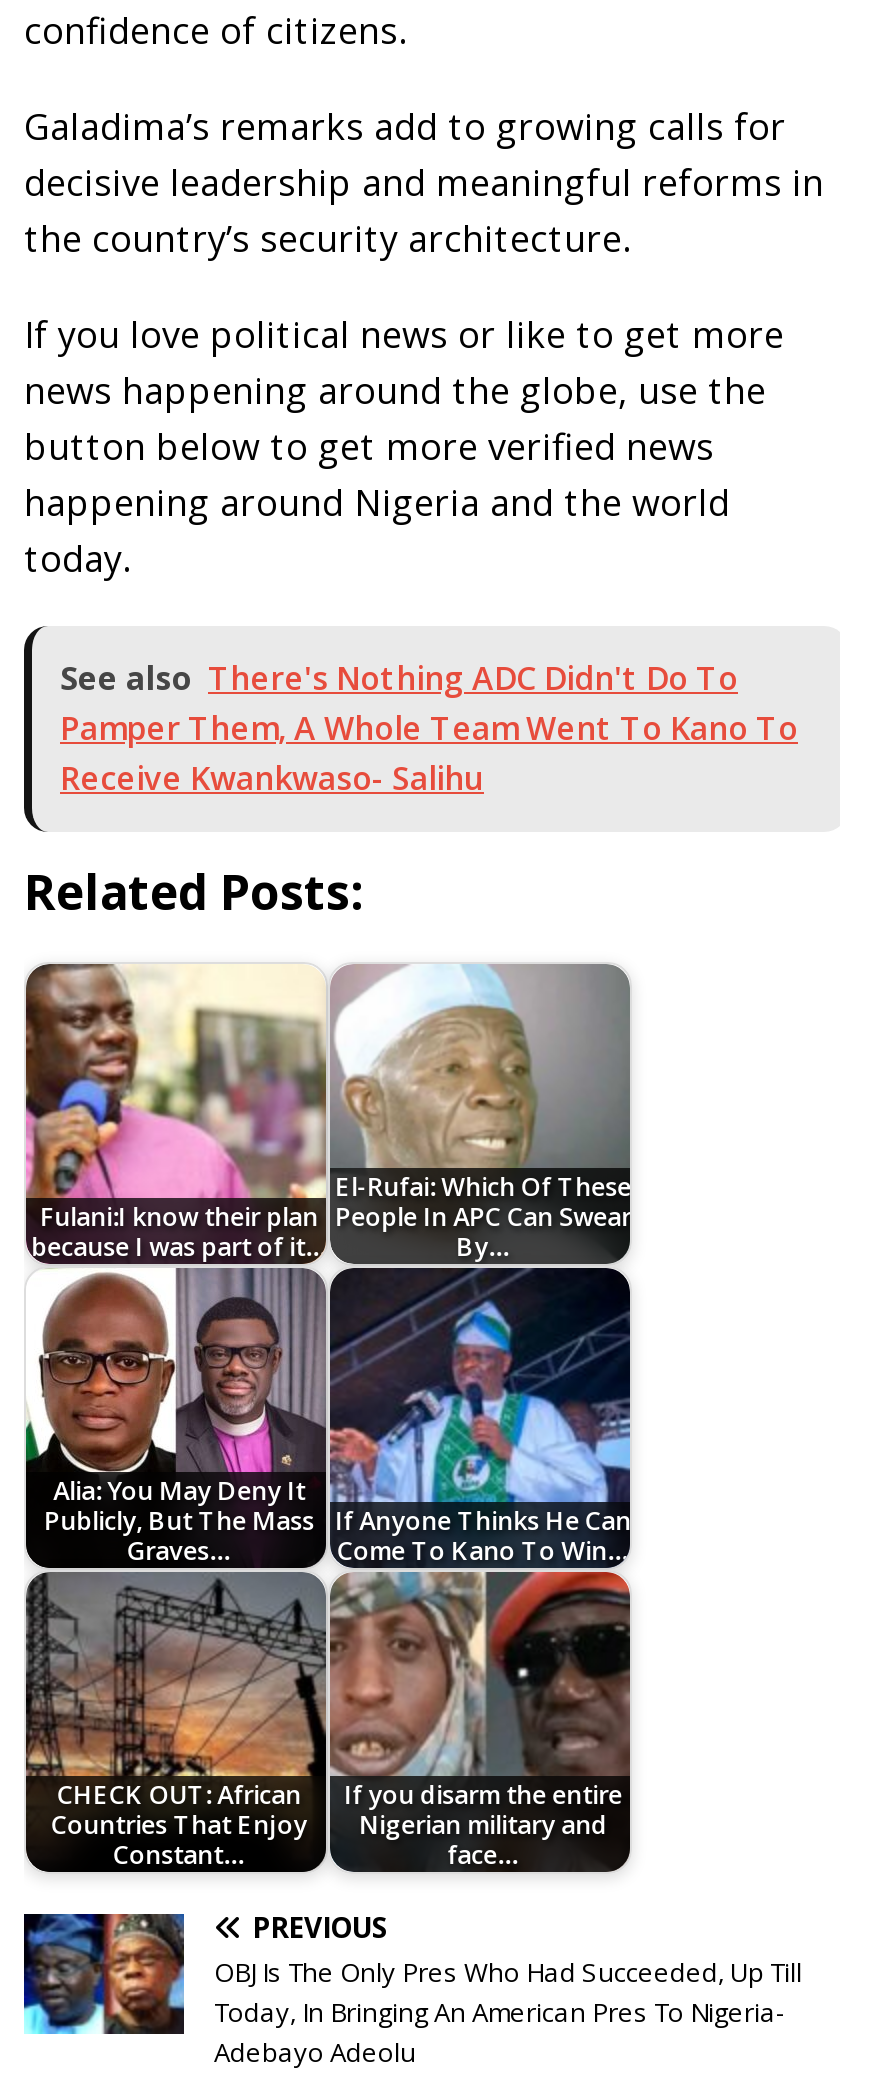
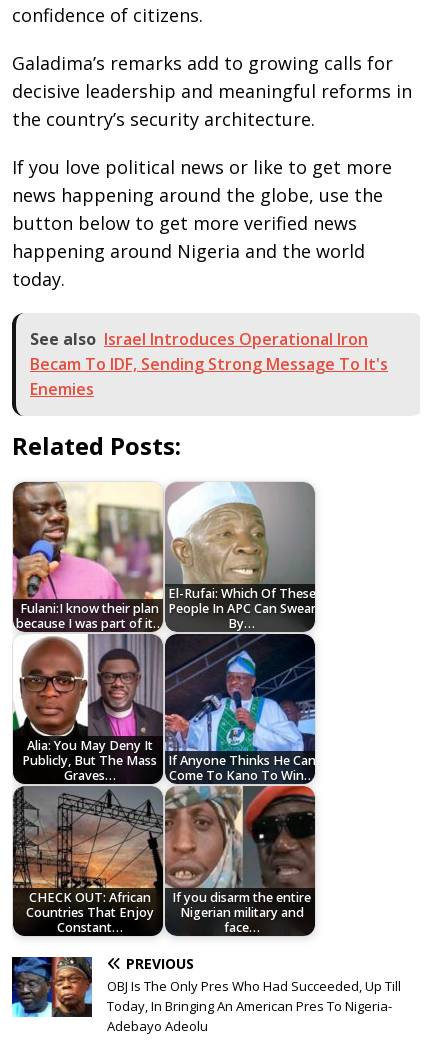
- See also There's Nothing ADC Didn't Do To
- Pamper Them, A Whole Team Went To Kano To
- Receive Kwankwaso- Salihu
+ See also Israel Introduces Operational Iron
+ Becam To IDF, Sending Strong Message To It's
+ Enemies
